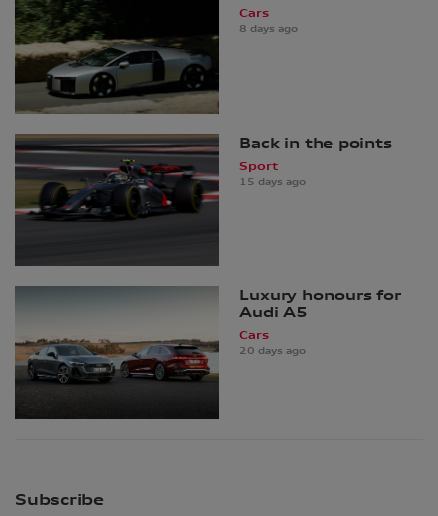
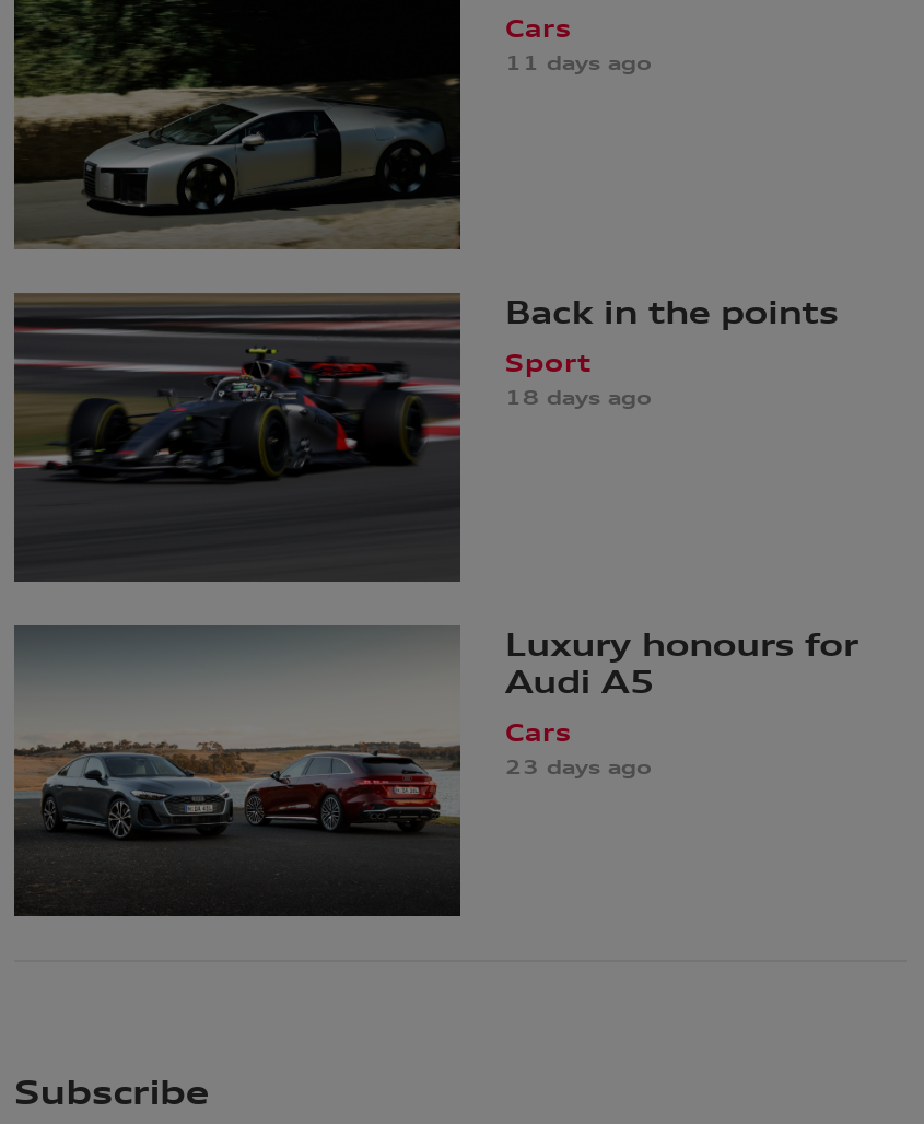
- 8 days ago
+ 11 days ago

- 15 days ago
+ 18 days ago

- 20 days ago
+ 23 days ago
